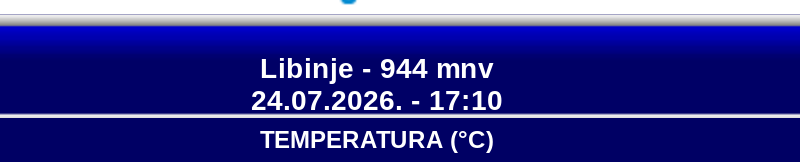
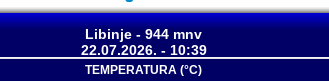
- 24.07.2026. - 17:10
+ 22.07.2026. - 10:39
